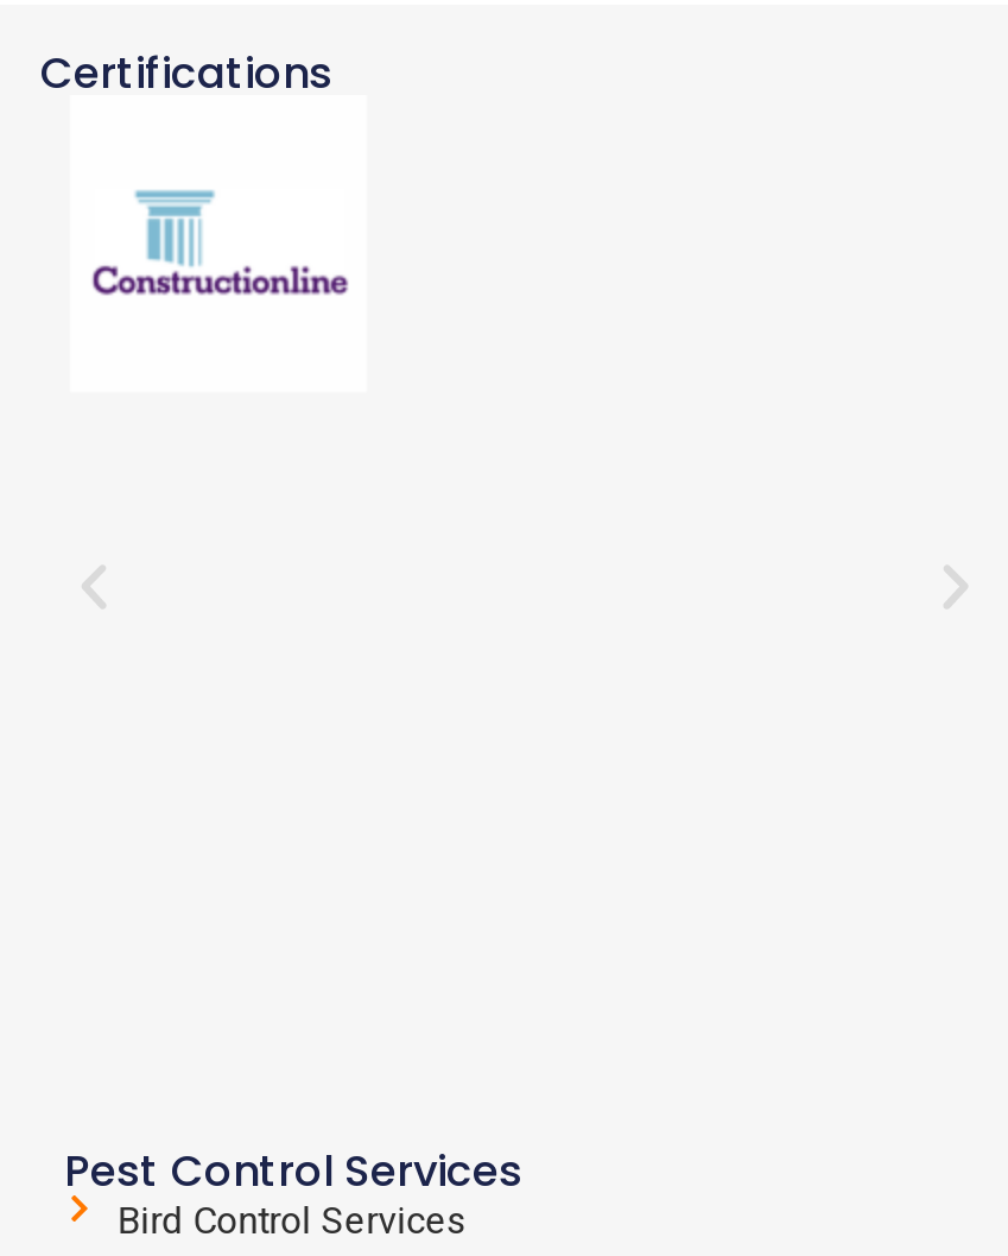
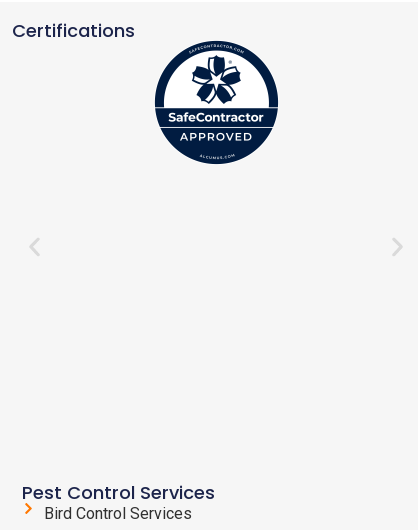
+ [image]

- [image]
